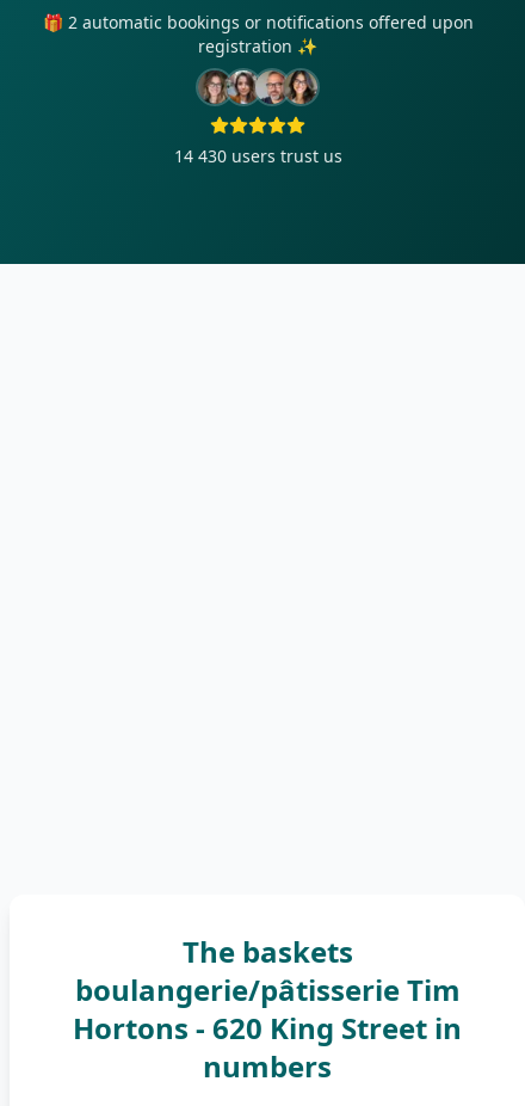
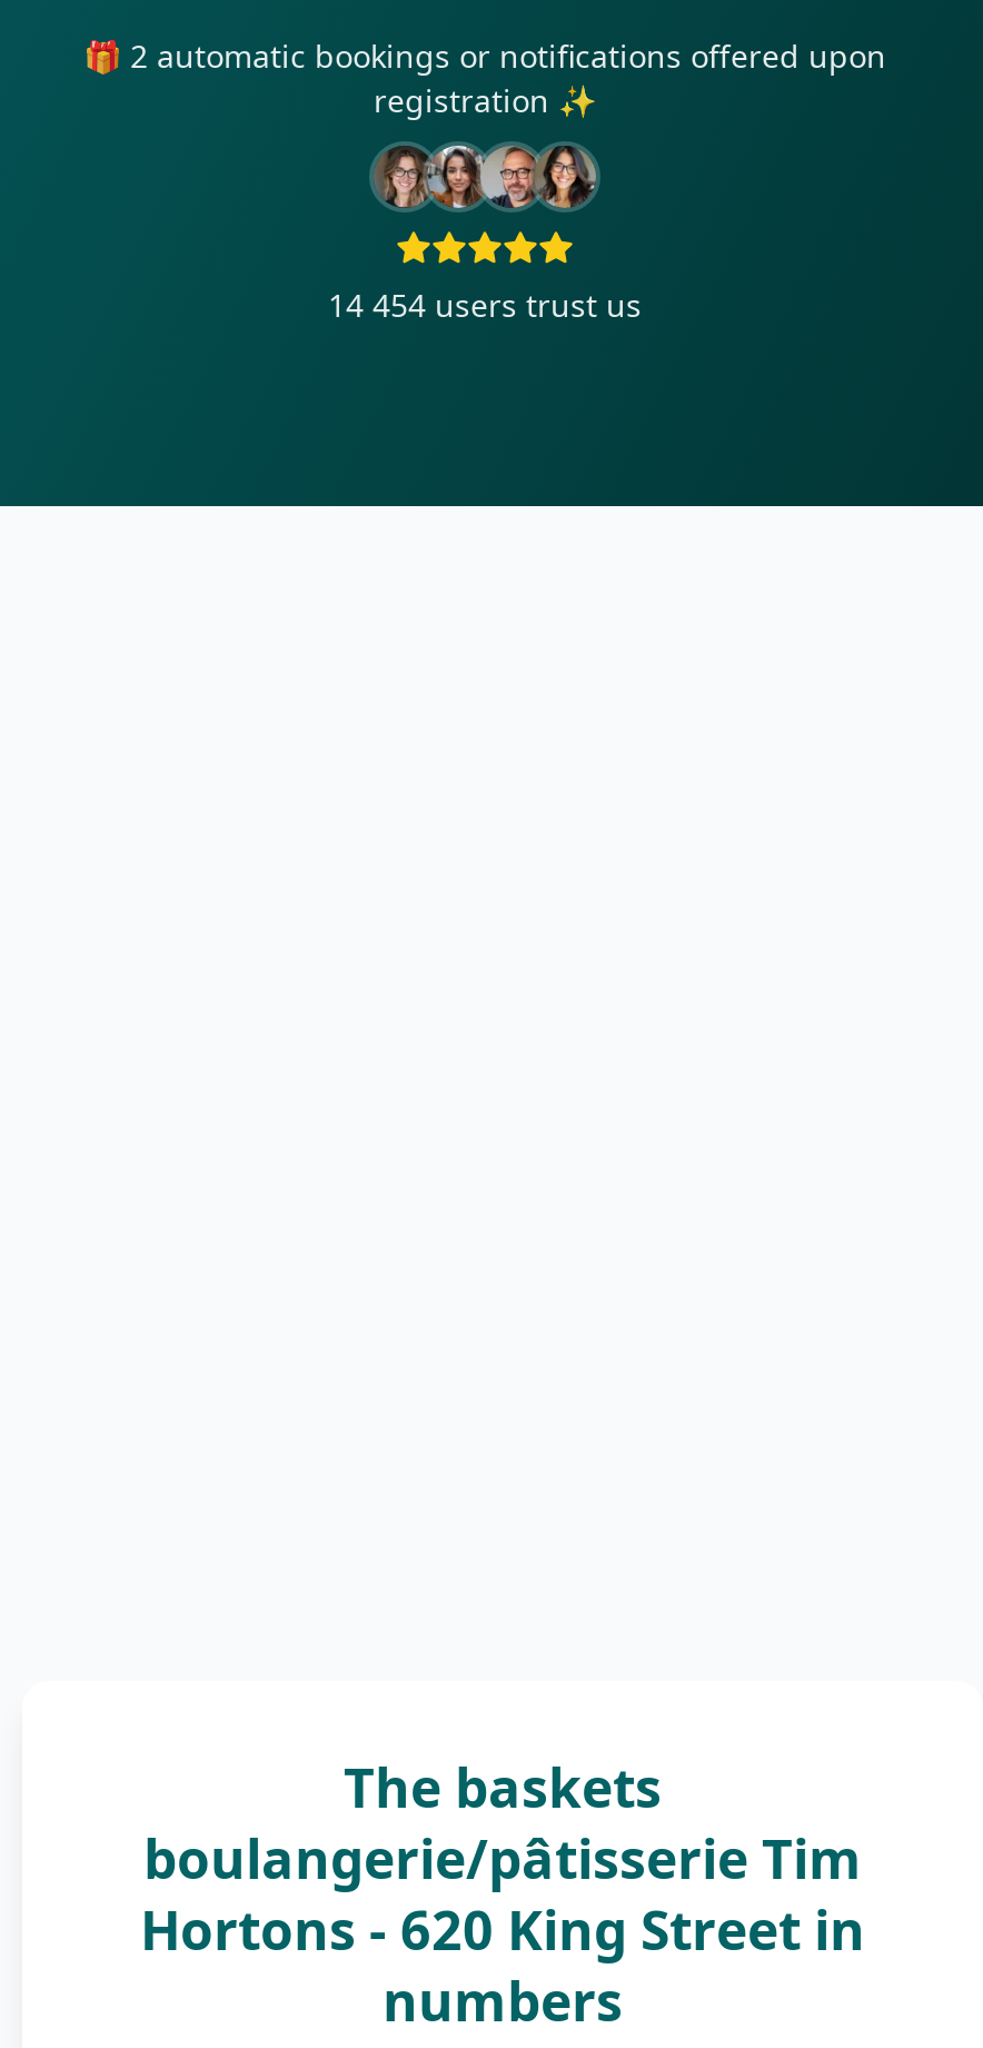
- 14 430 users trust us
+ 14 454 users trust us
